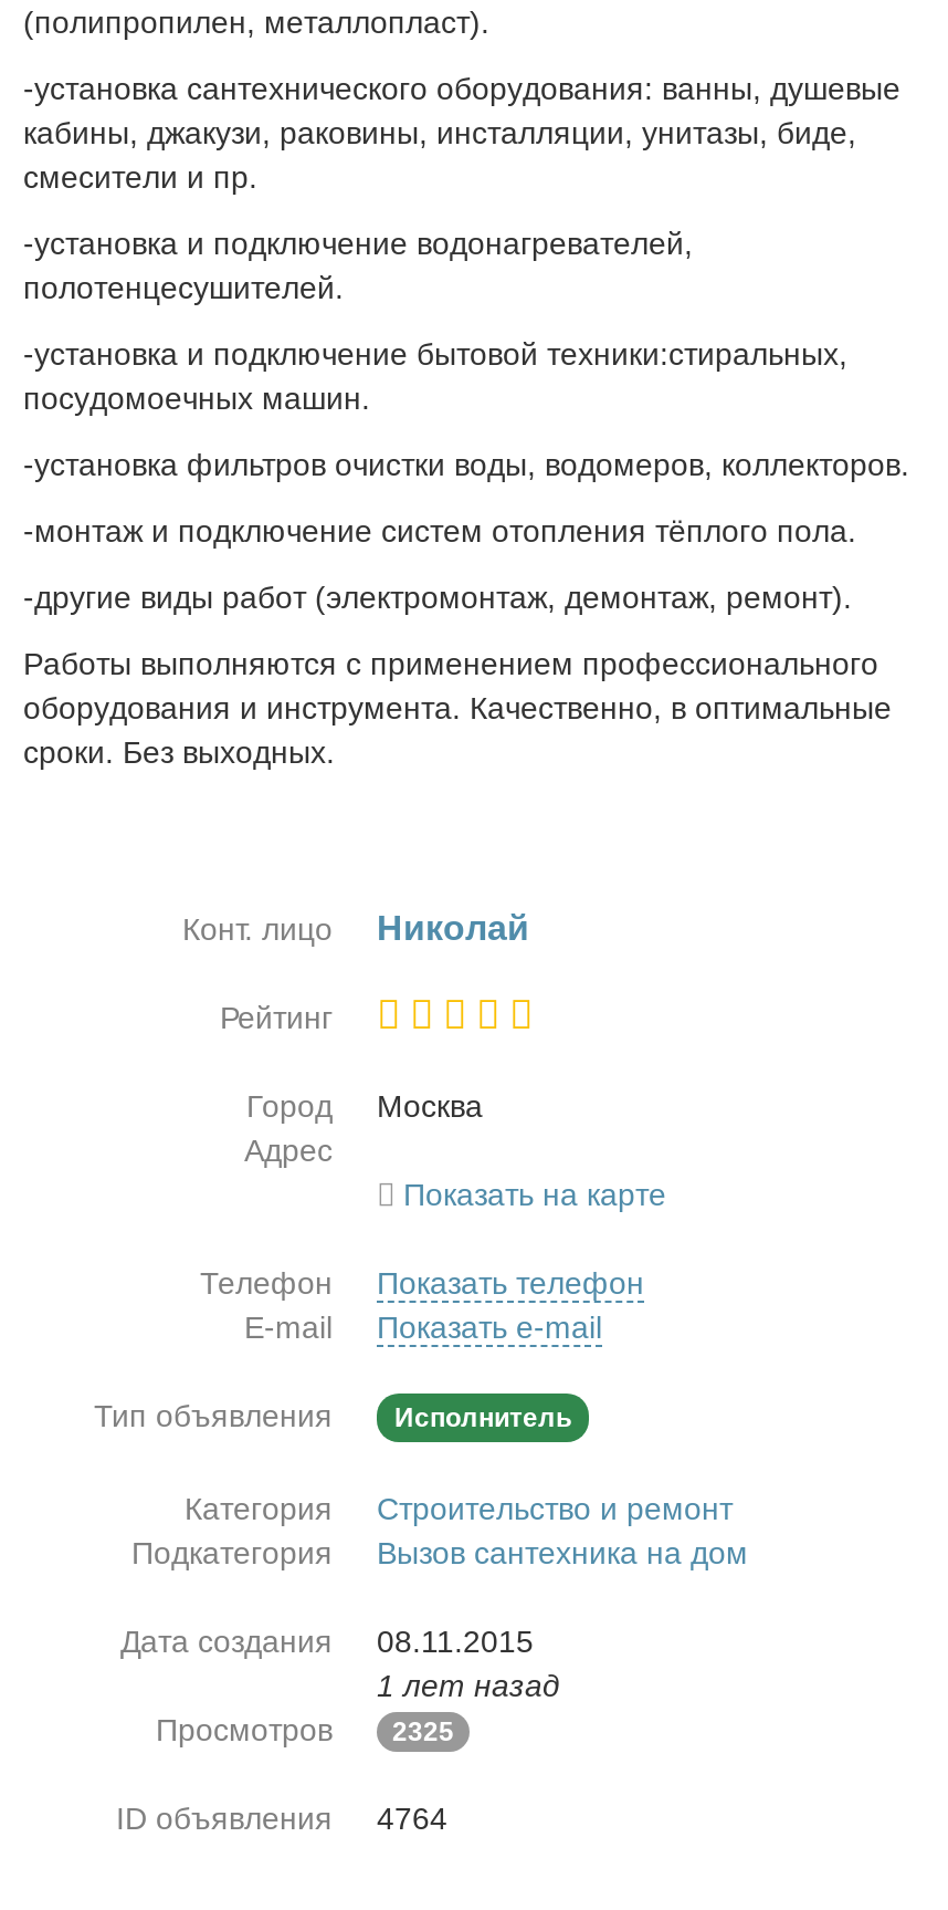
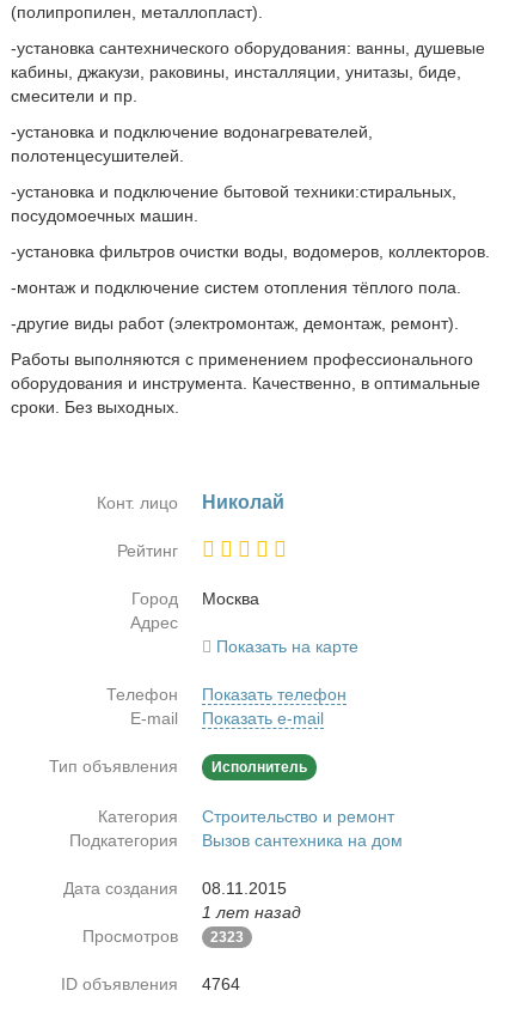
- Просмотров 2325
+ Просмотров 2323
